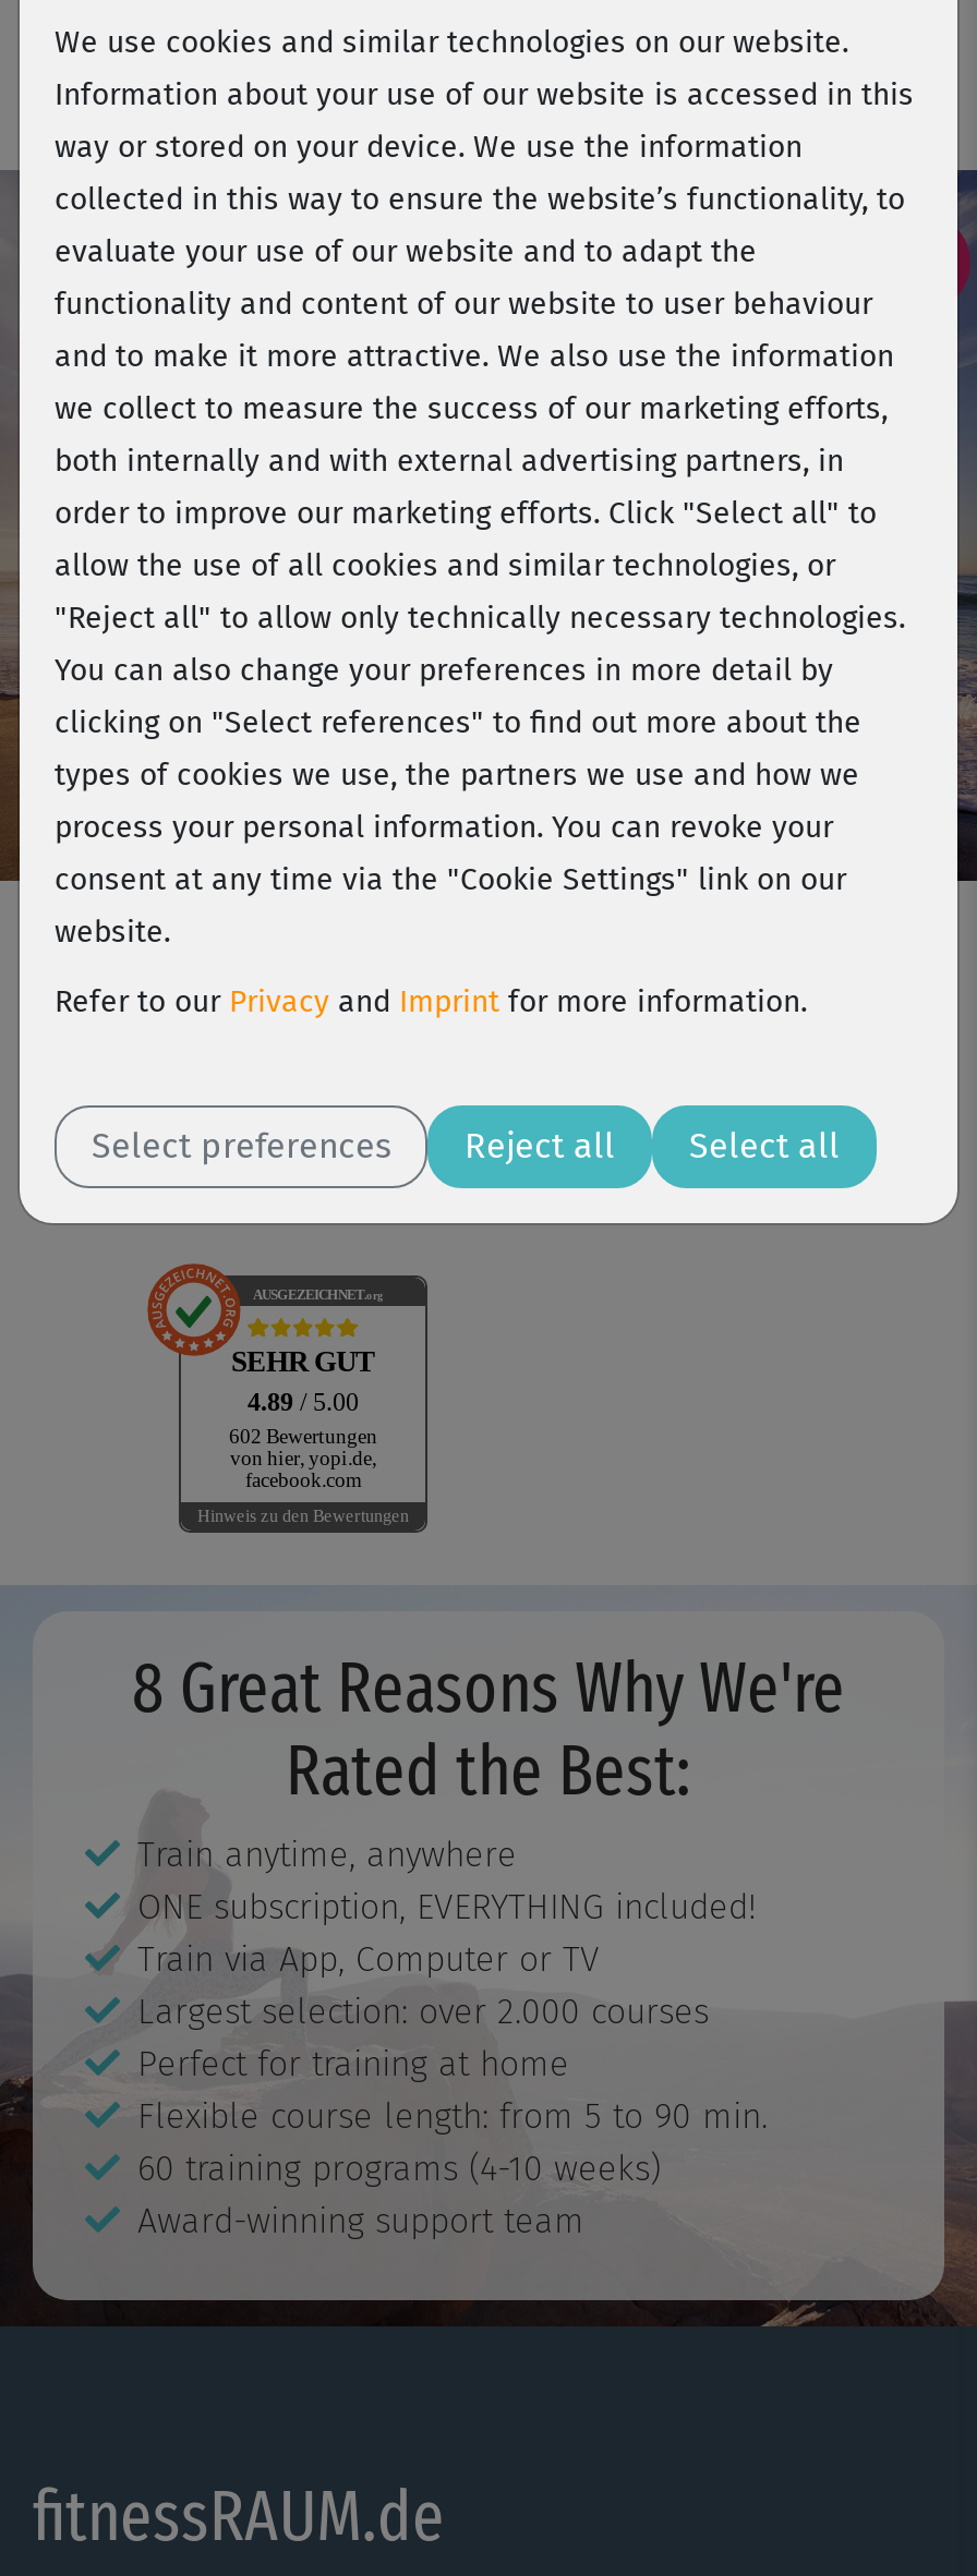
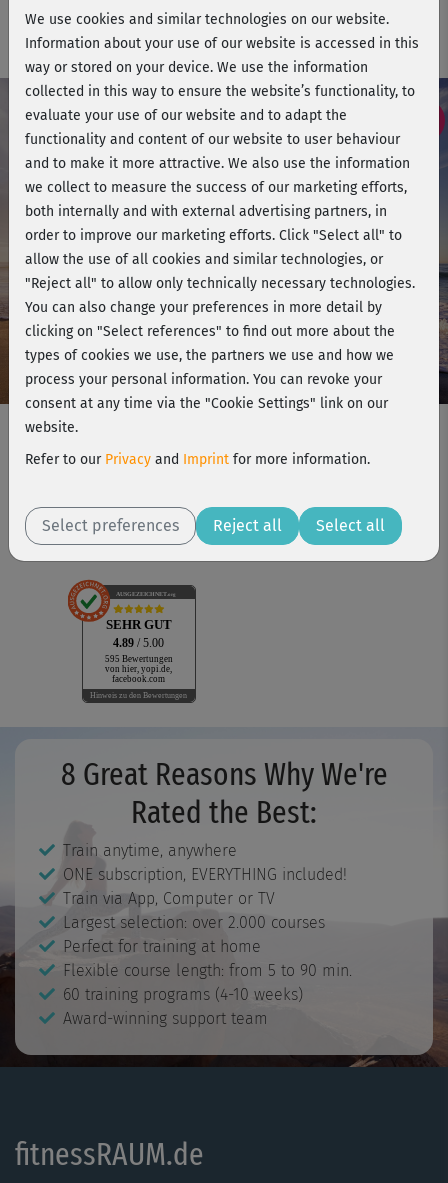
- 602 Bewertungen
+ 595 Bewertungen
